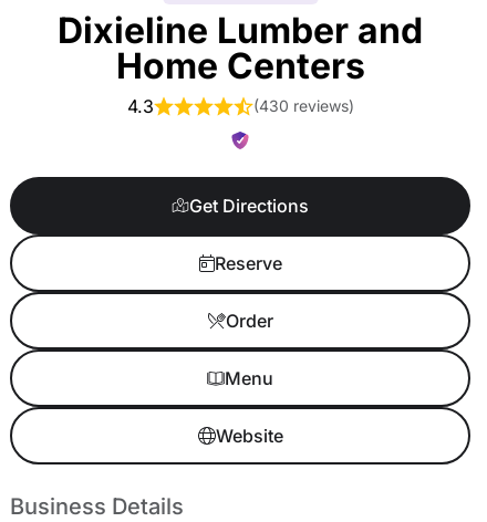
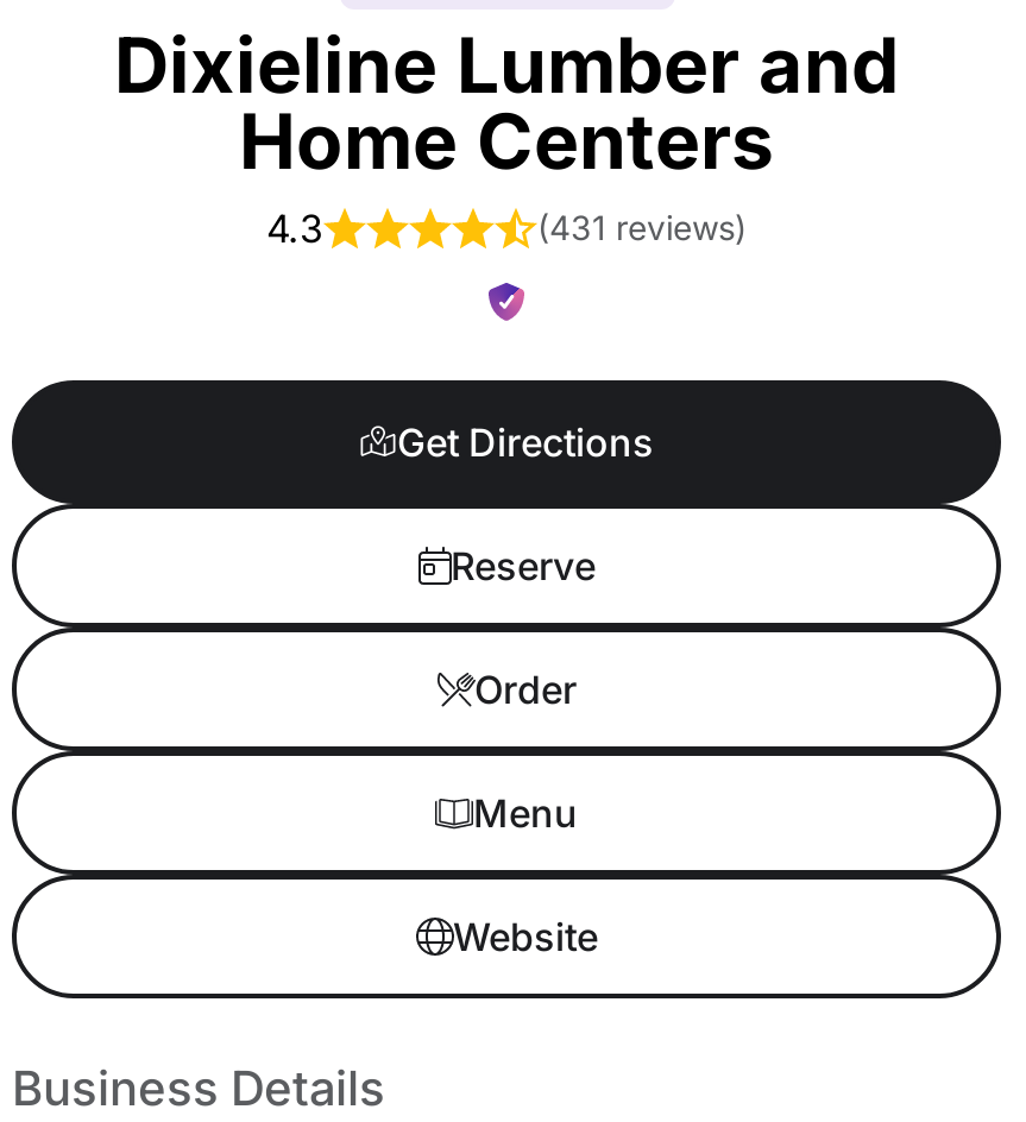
- (430 reviews)
+ (431 reviews)
